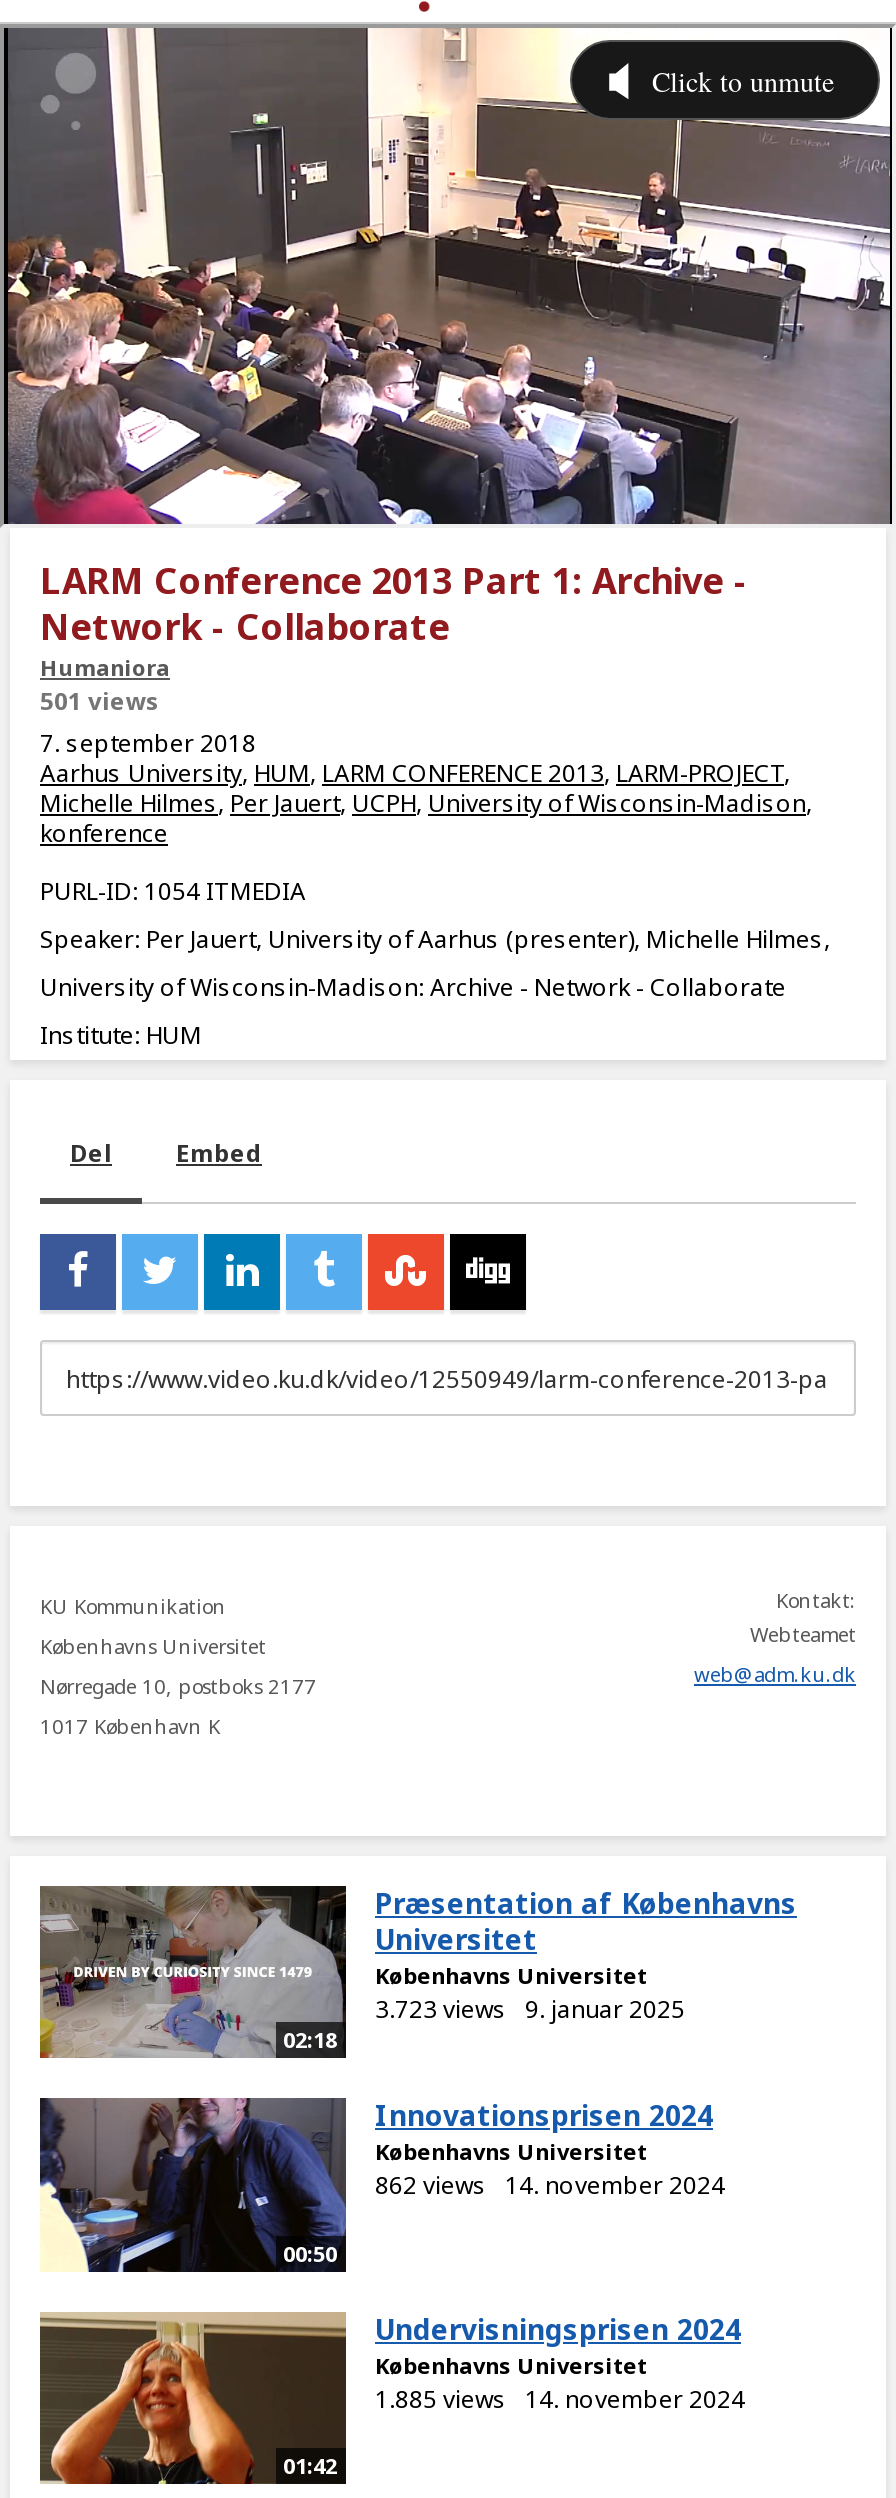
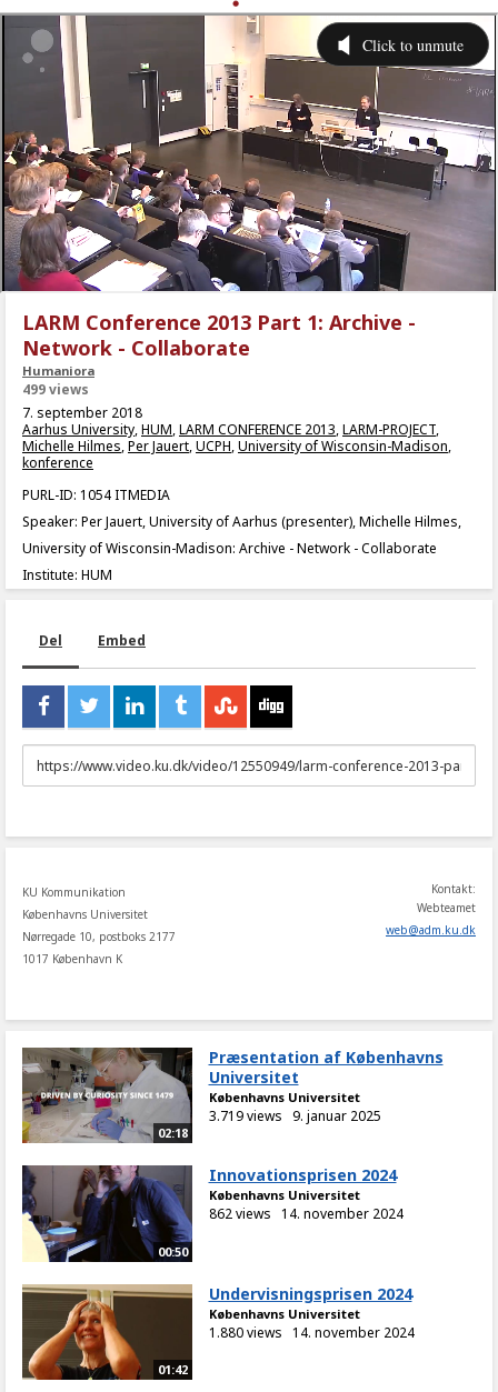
- 501 views
+ 499 views

- 3.723 views 9. januar 2025
+ 3.719 views 9. januar 2025

- 1.885 views 14. november 2024
+ 1.880 views 14. november 2024
